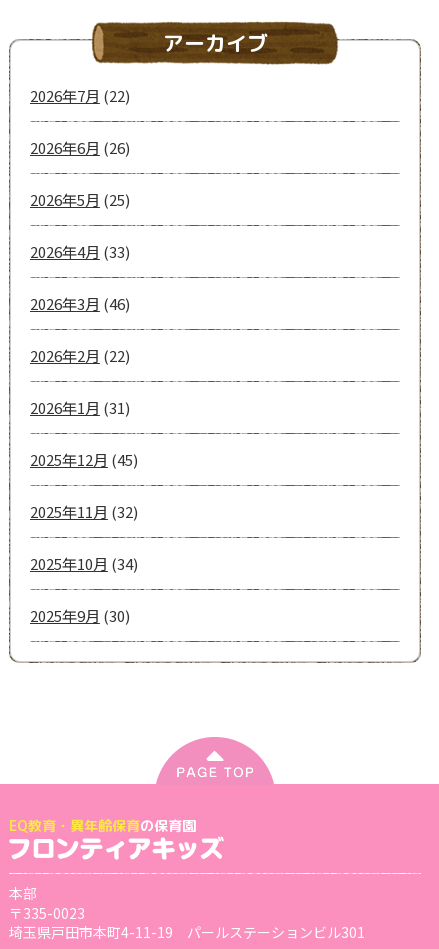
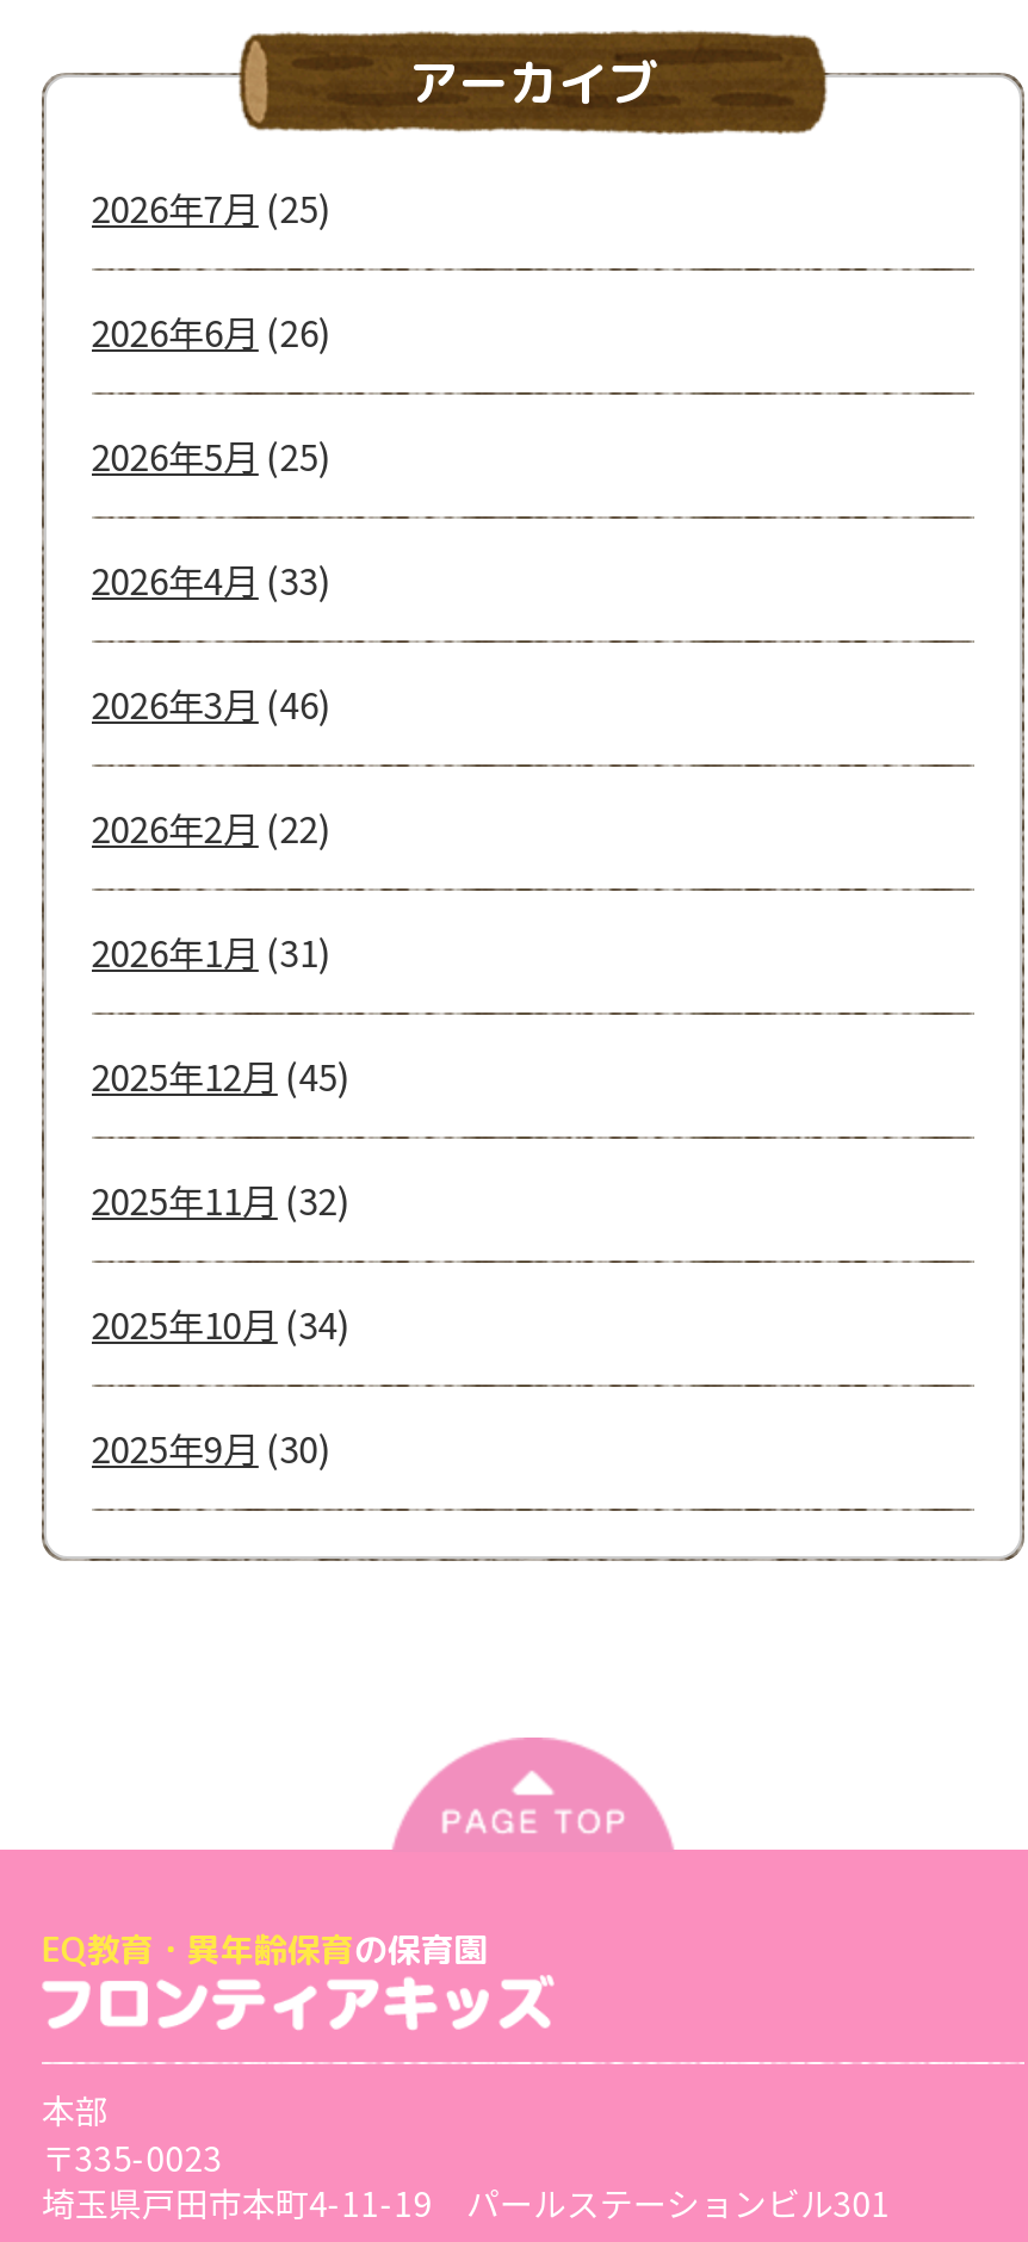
- 2026年7月(22)
+ 2026年7月(25)
